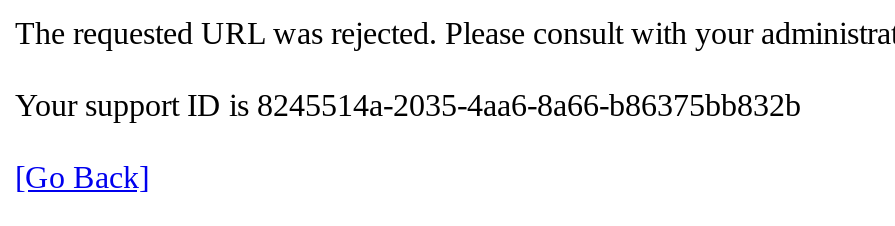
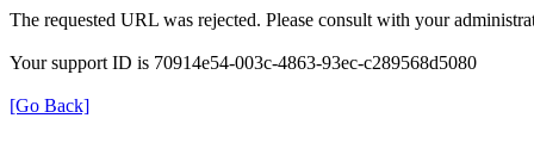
- Your support ID is 8245514a-2035-4aa6-8a66-b86375bb832b
+ Your support ID is 70914e54-003c-4863-93ec-c289568d5080
